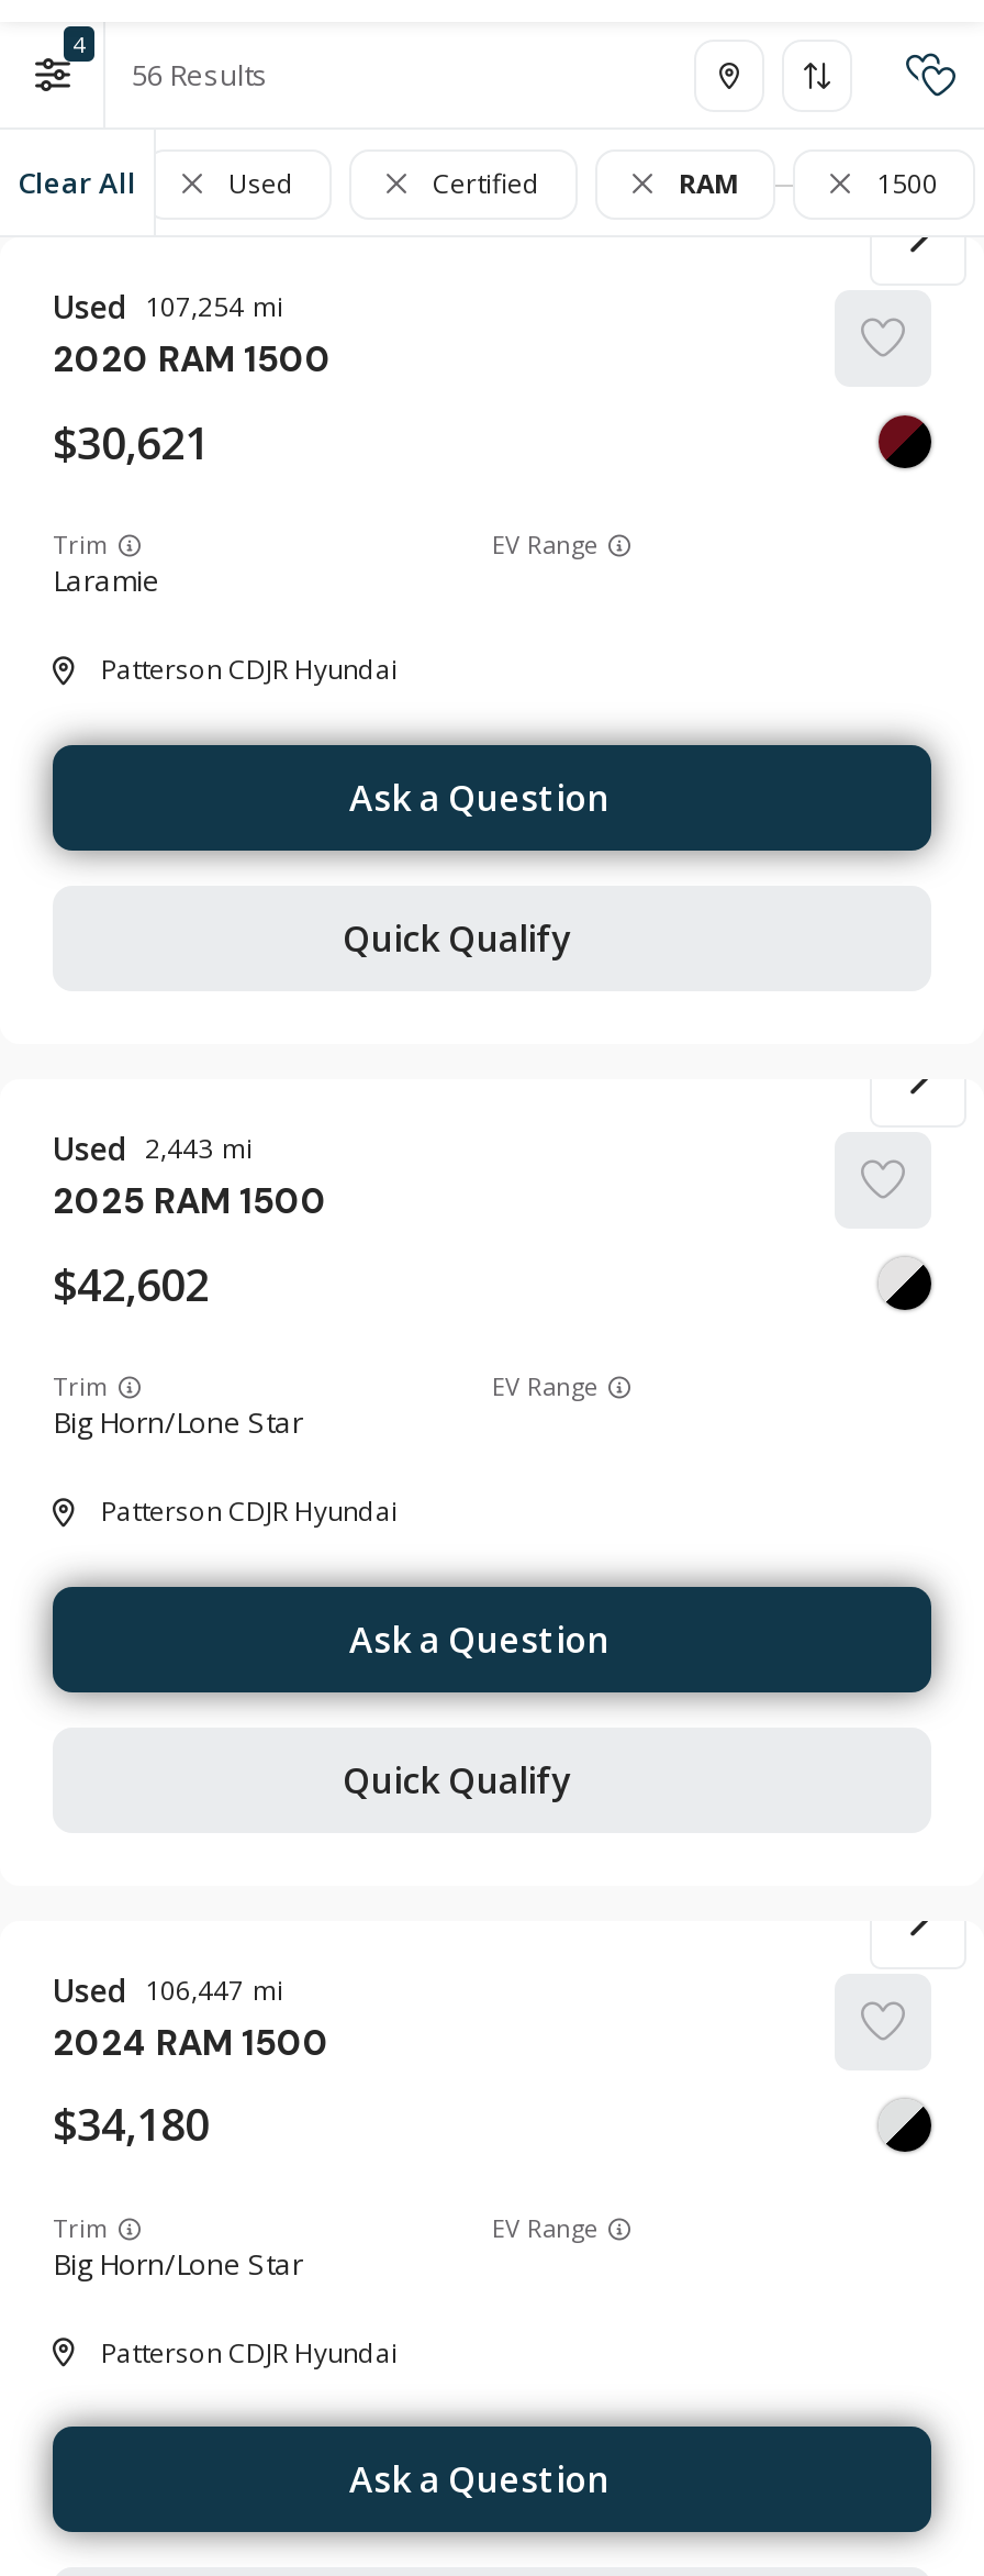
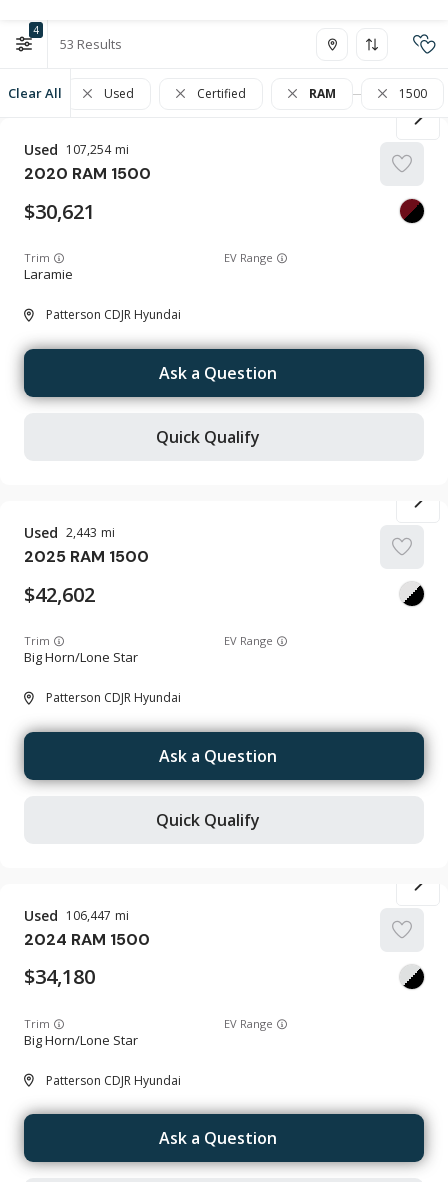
- 56
+ 53
